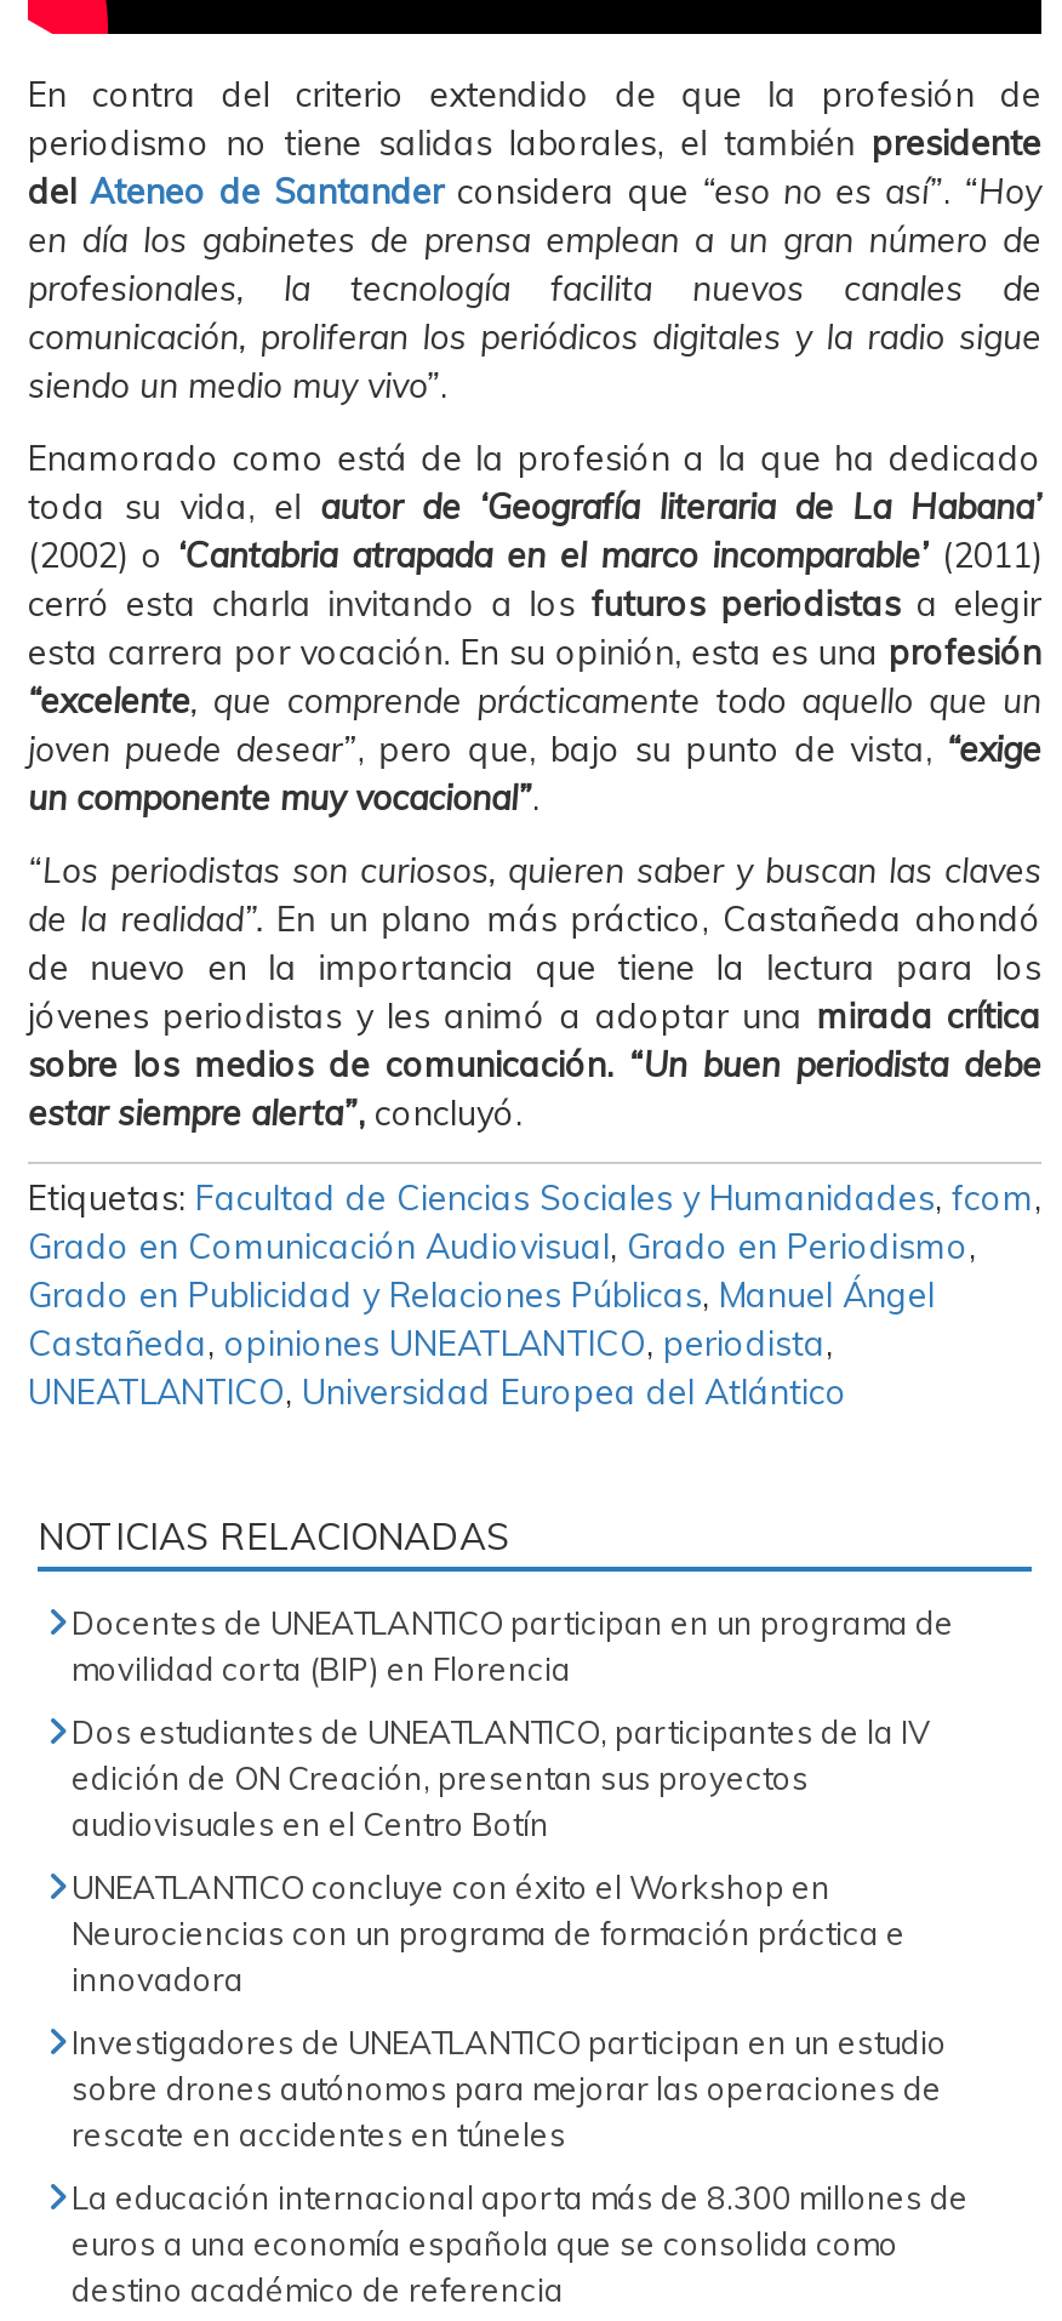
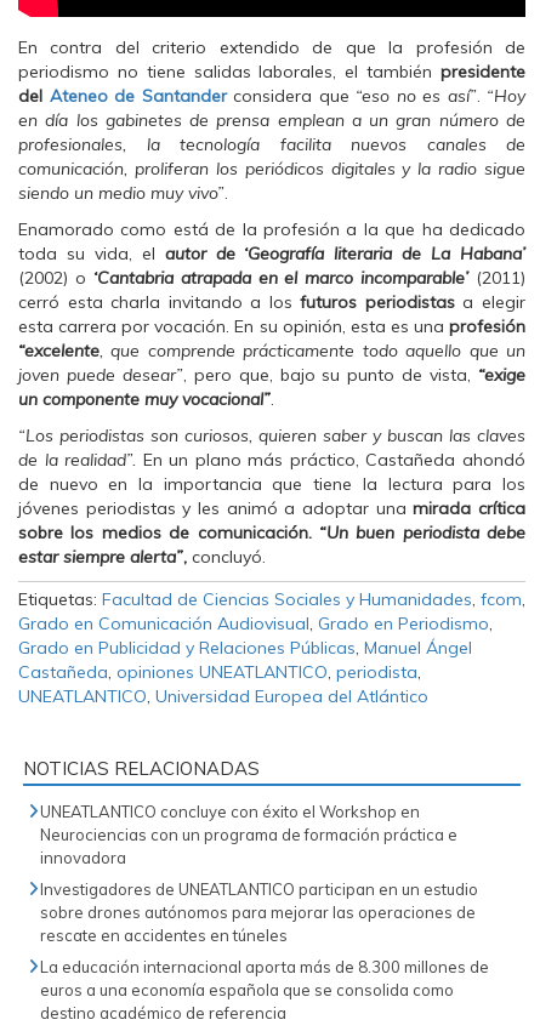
- Docentes de UNEATLANTICO participan en un programa de
- movilidad corta (BIP) en Florencia
- Dos estudiantes de UNEATLANTICO, participantes de la IV
- edición de ON Creación, presentan sus proyectos
- audiovisuales en el Centro Botín
